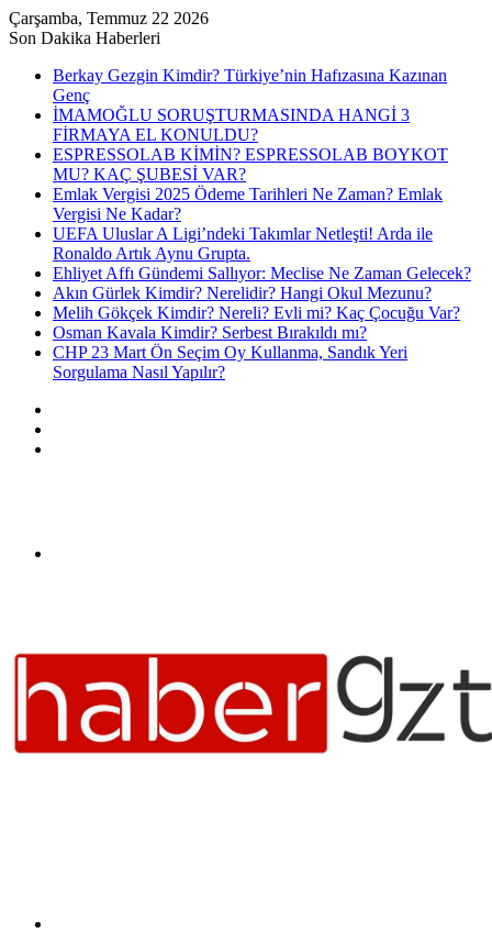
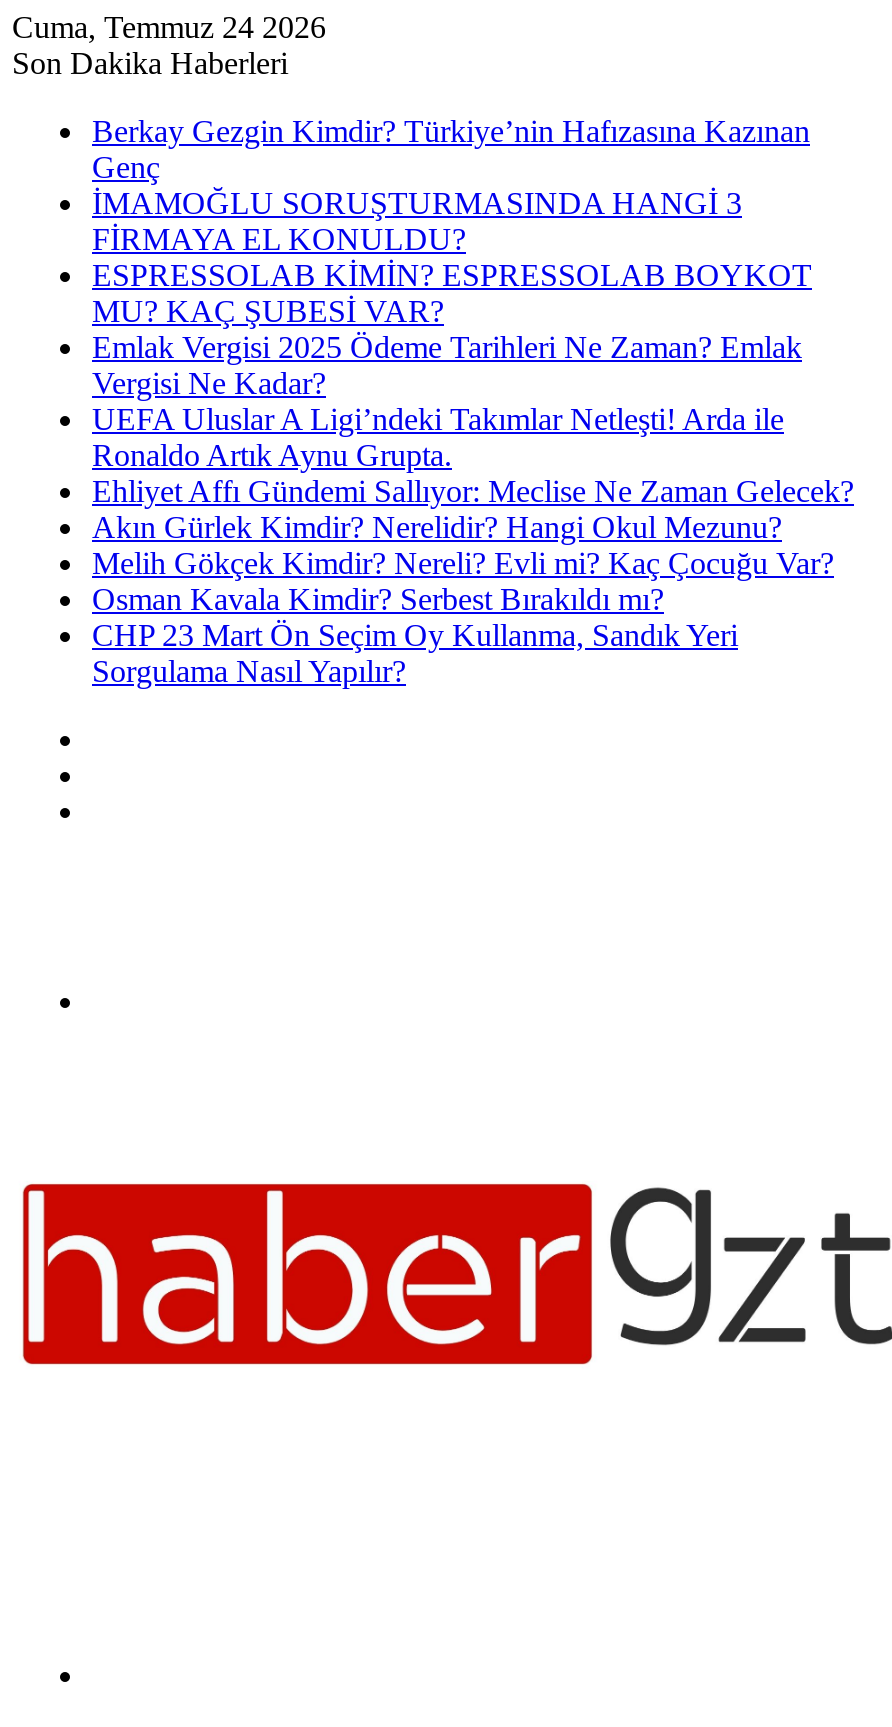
- Çarşamba, Temmuz 22 2026
+ Cuma, Temmuz 24 2026
